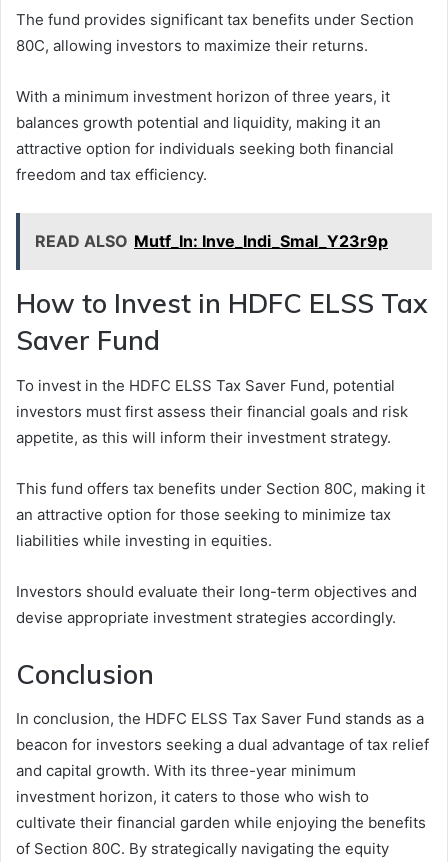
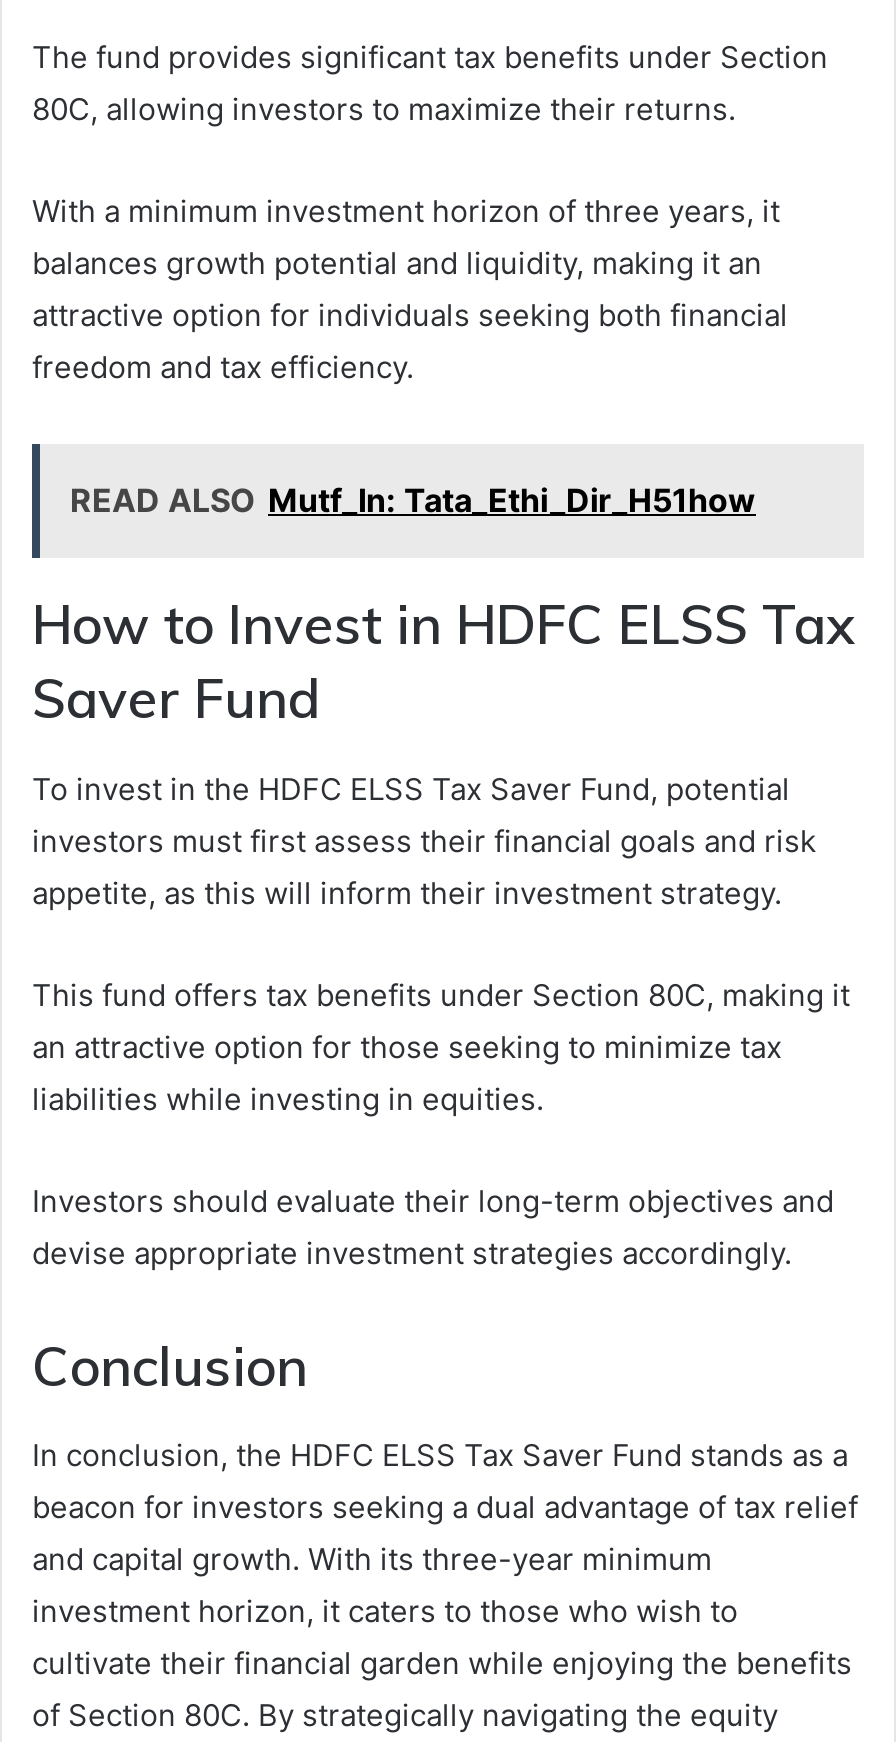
- READ ALSO Mutf_In: Inve_Indi_Smal_Y23r9p
+ READ ALSO Mutf_In: Tata_Ethi_Dir_H51how
